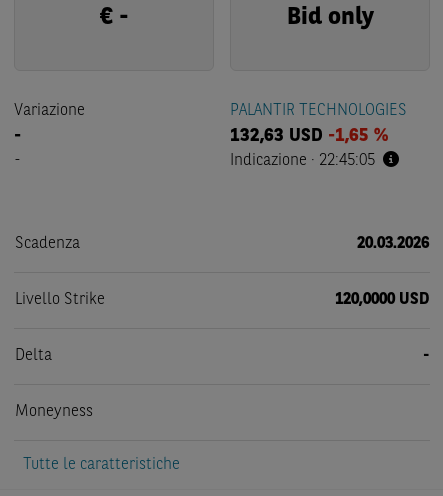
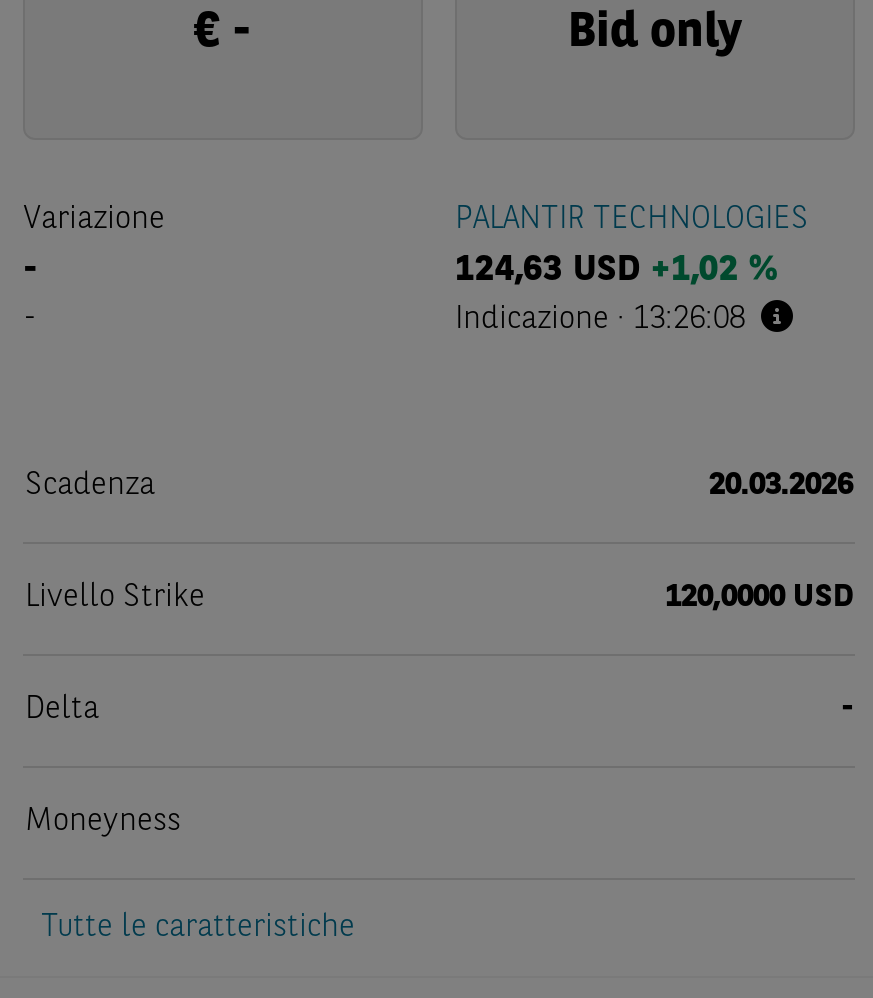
- 132,63 USD -1,65 %
+ 124,63 USD +1,02 %

- Indicazione · 22:45:05
+ Indicazione · 13:26:08
